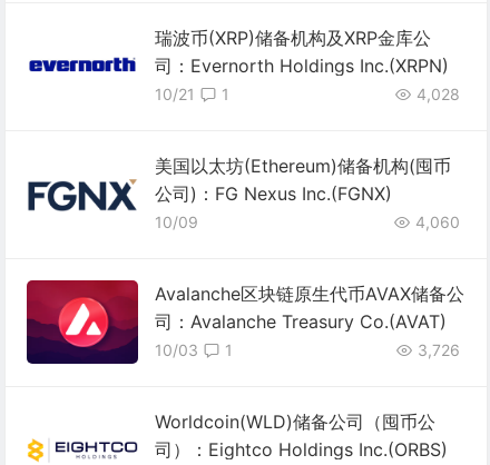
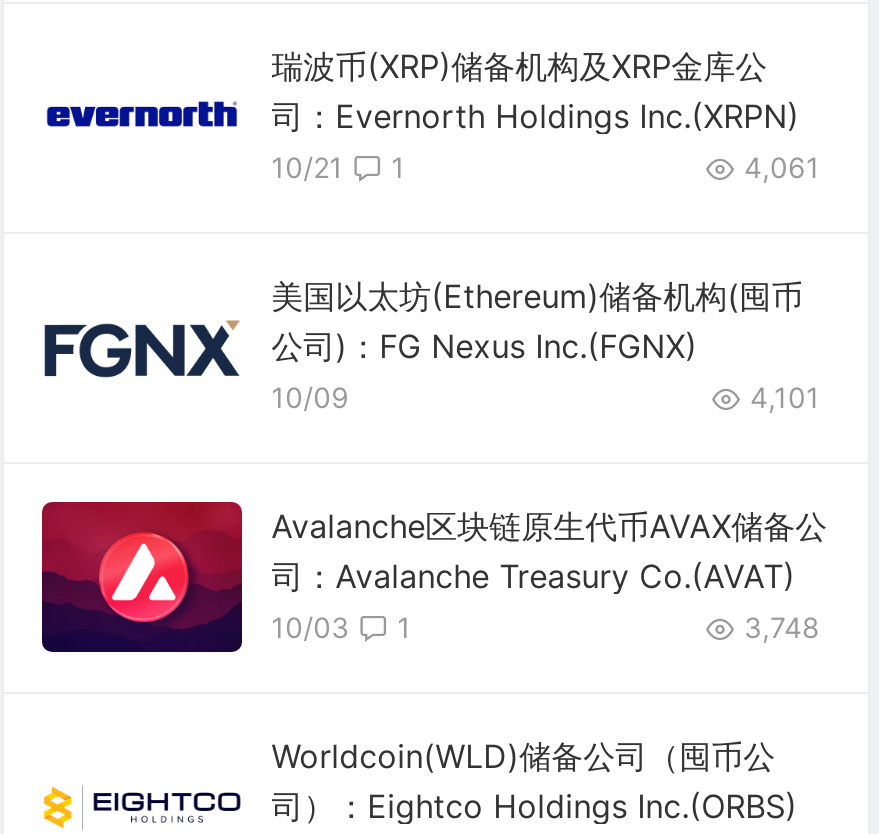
- 4,028
+ 4,061

- 4,060
+ 4,101

- 3,726
+ 3,748
